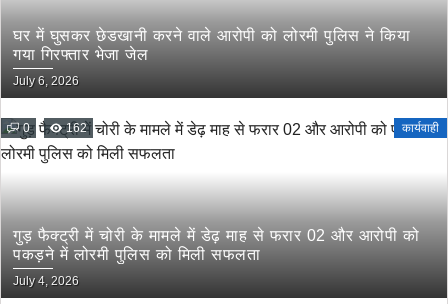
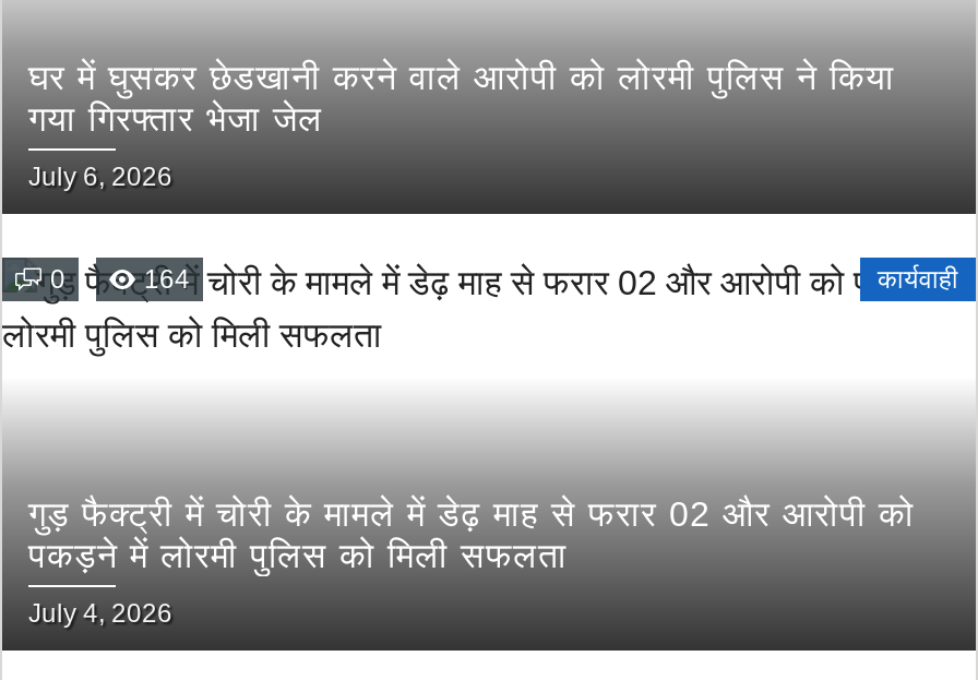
- 162
+ 164
